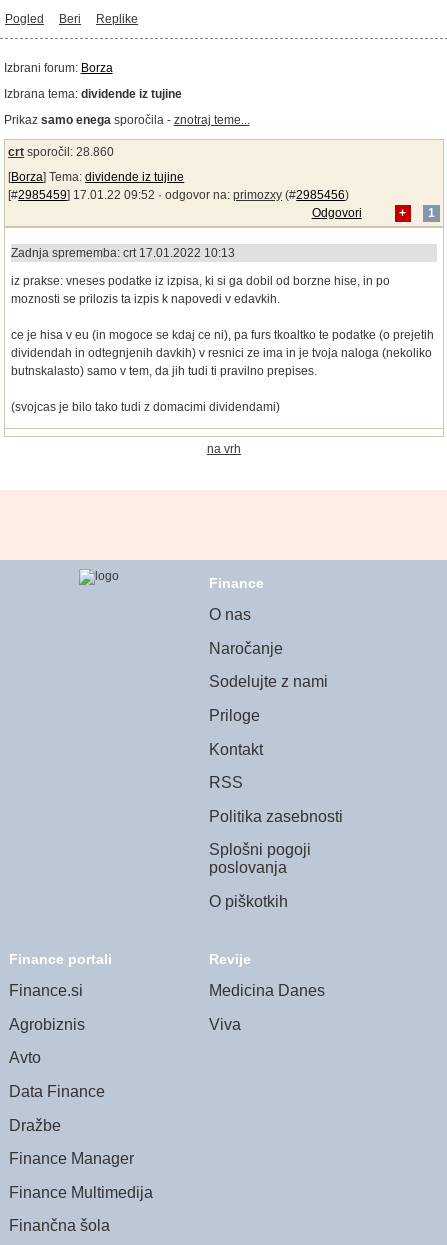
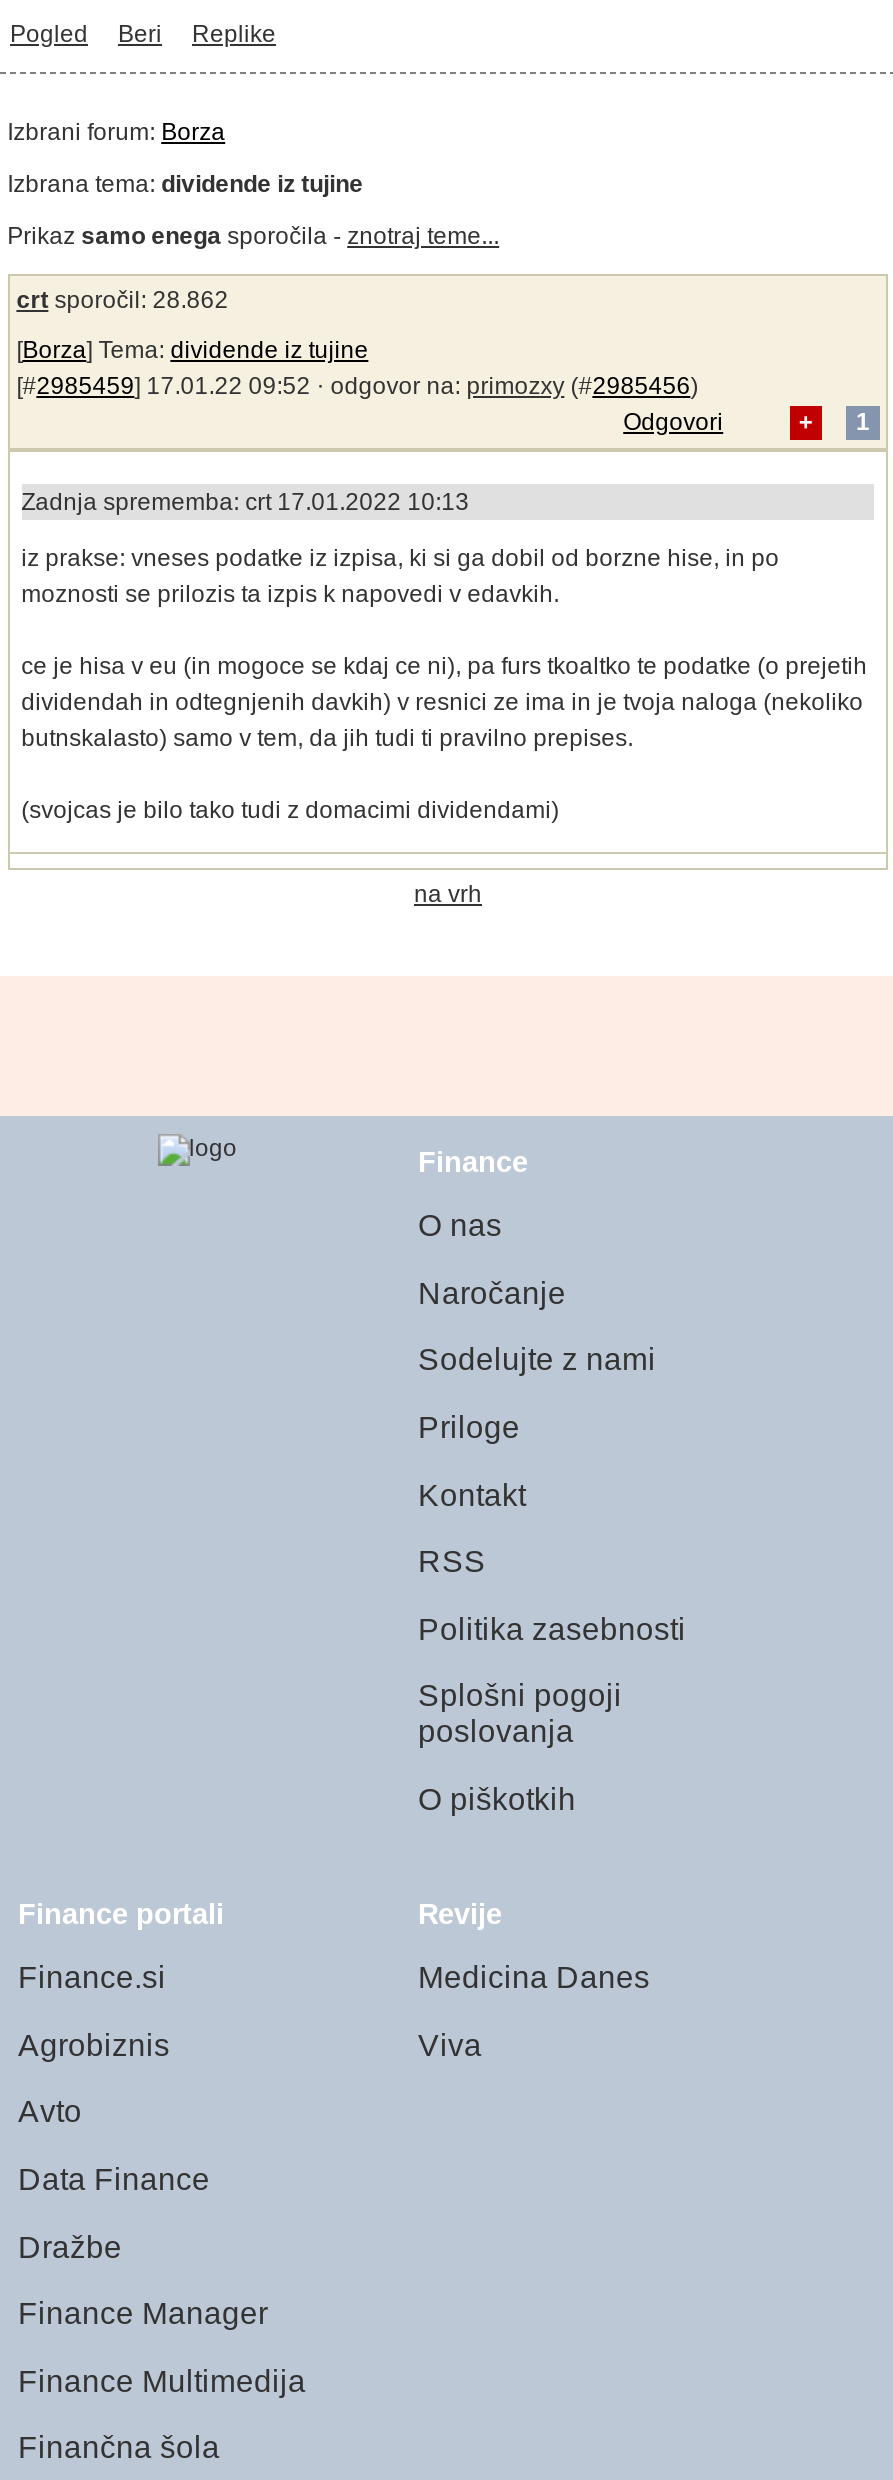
- crt sporočil: 28.860
+ crt sporočil: 28.862
